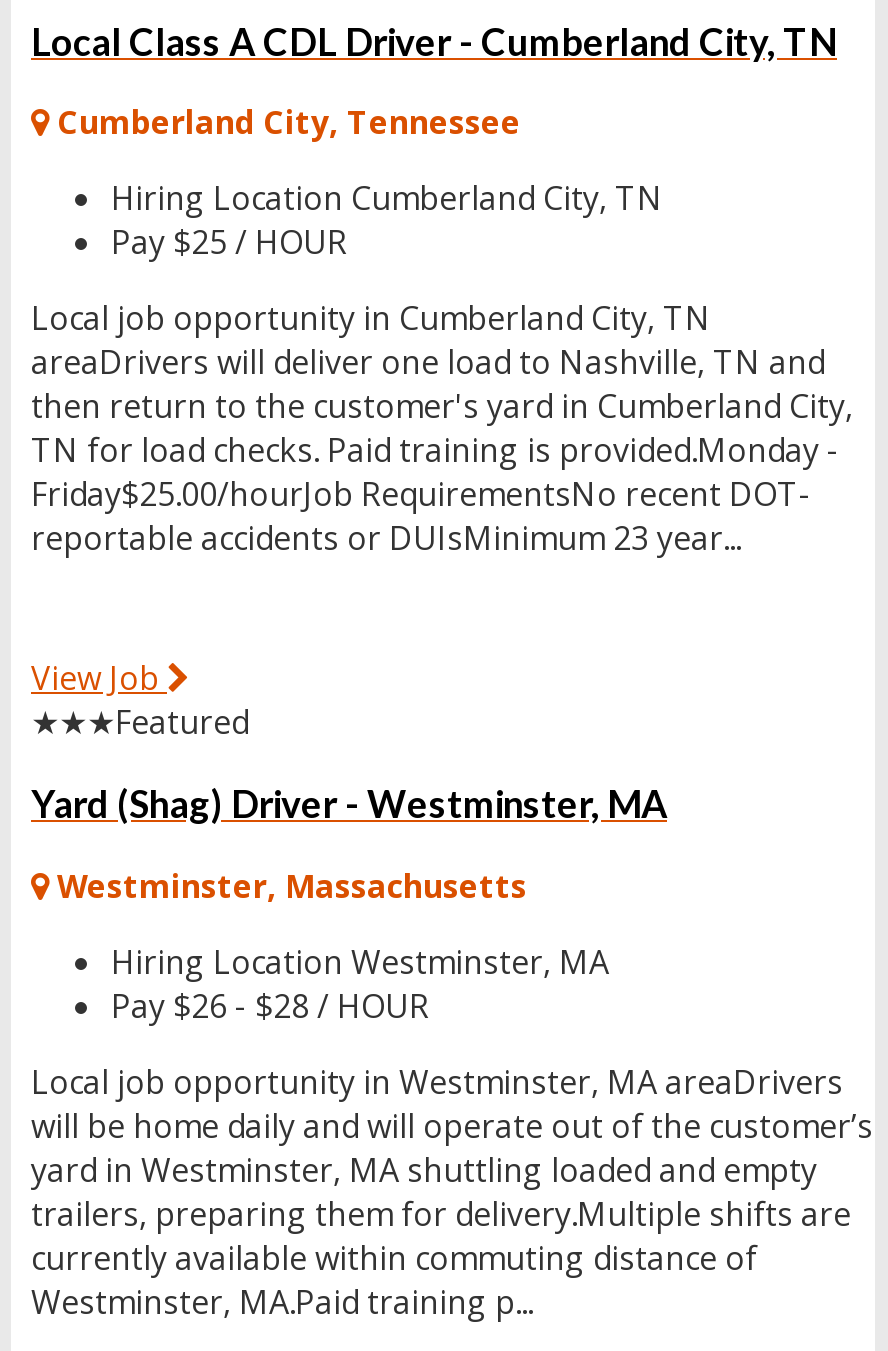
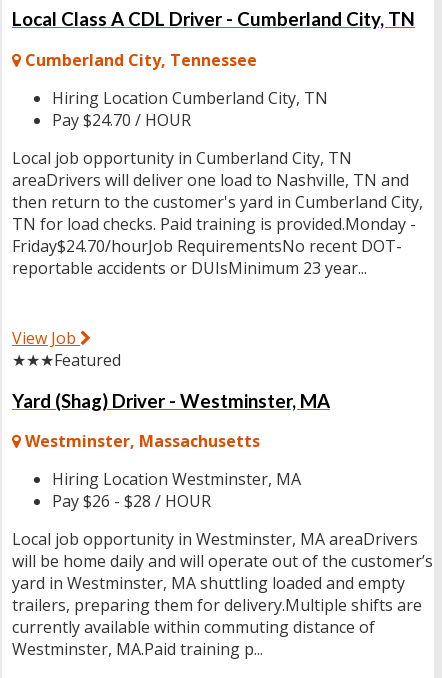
- Pay $25 / HOUR
+ Pay $24.70 / HOUR

- Friday$25.00/hourJob RequirementsNo recent DOT-
+ Friday$24.70/hourJob RequirementsNo recent DOT-
